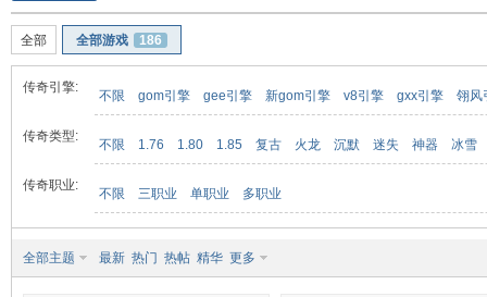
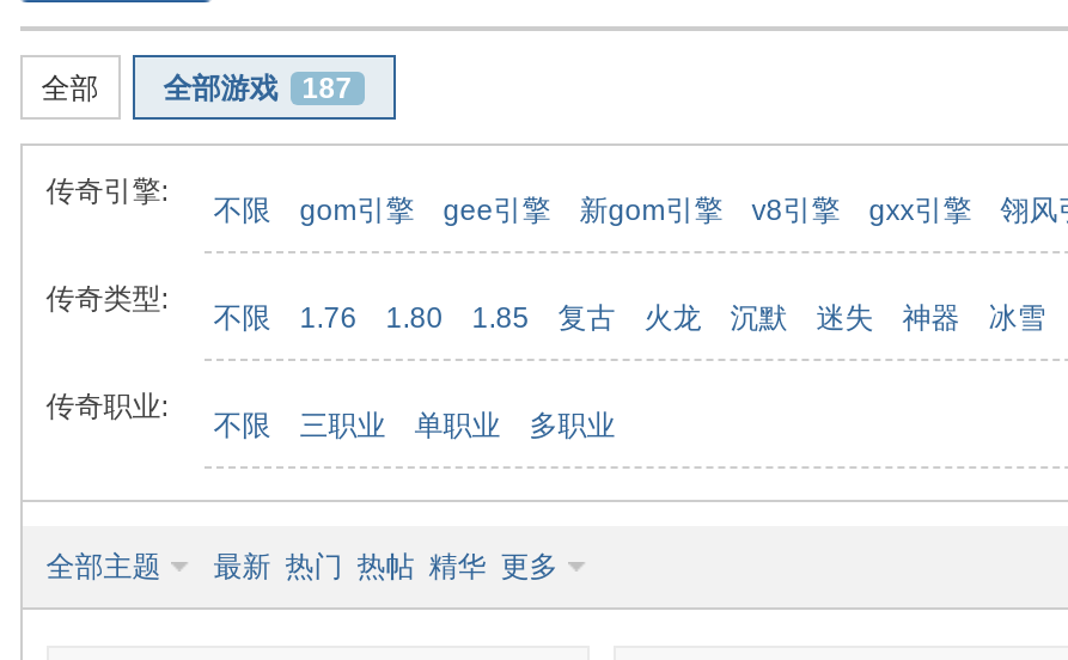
- 全部 全部游戏 186
+ 全部 全部游戏 187
